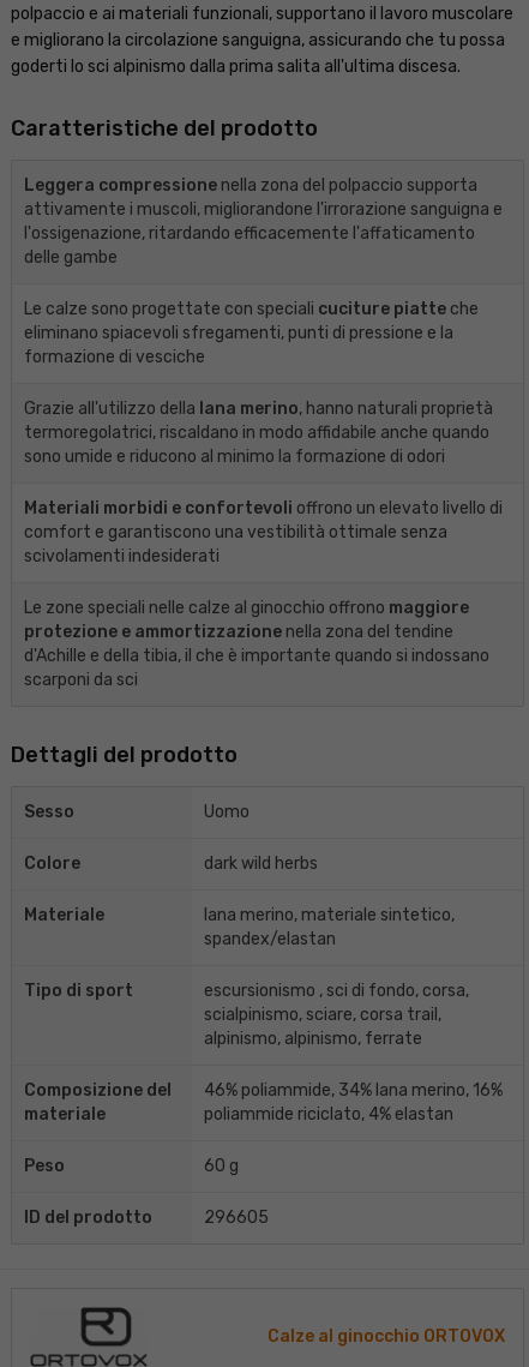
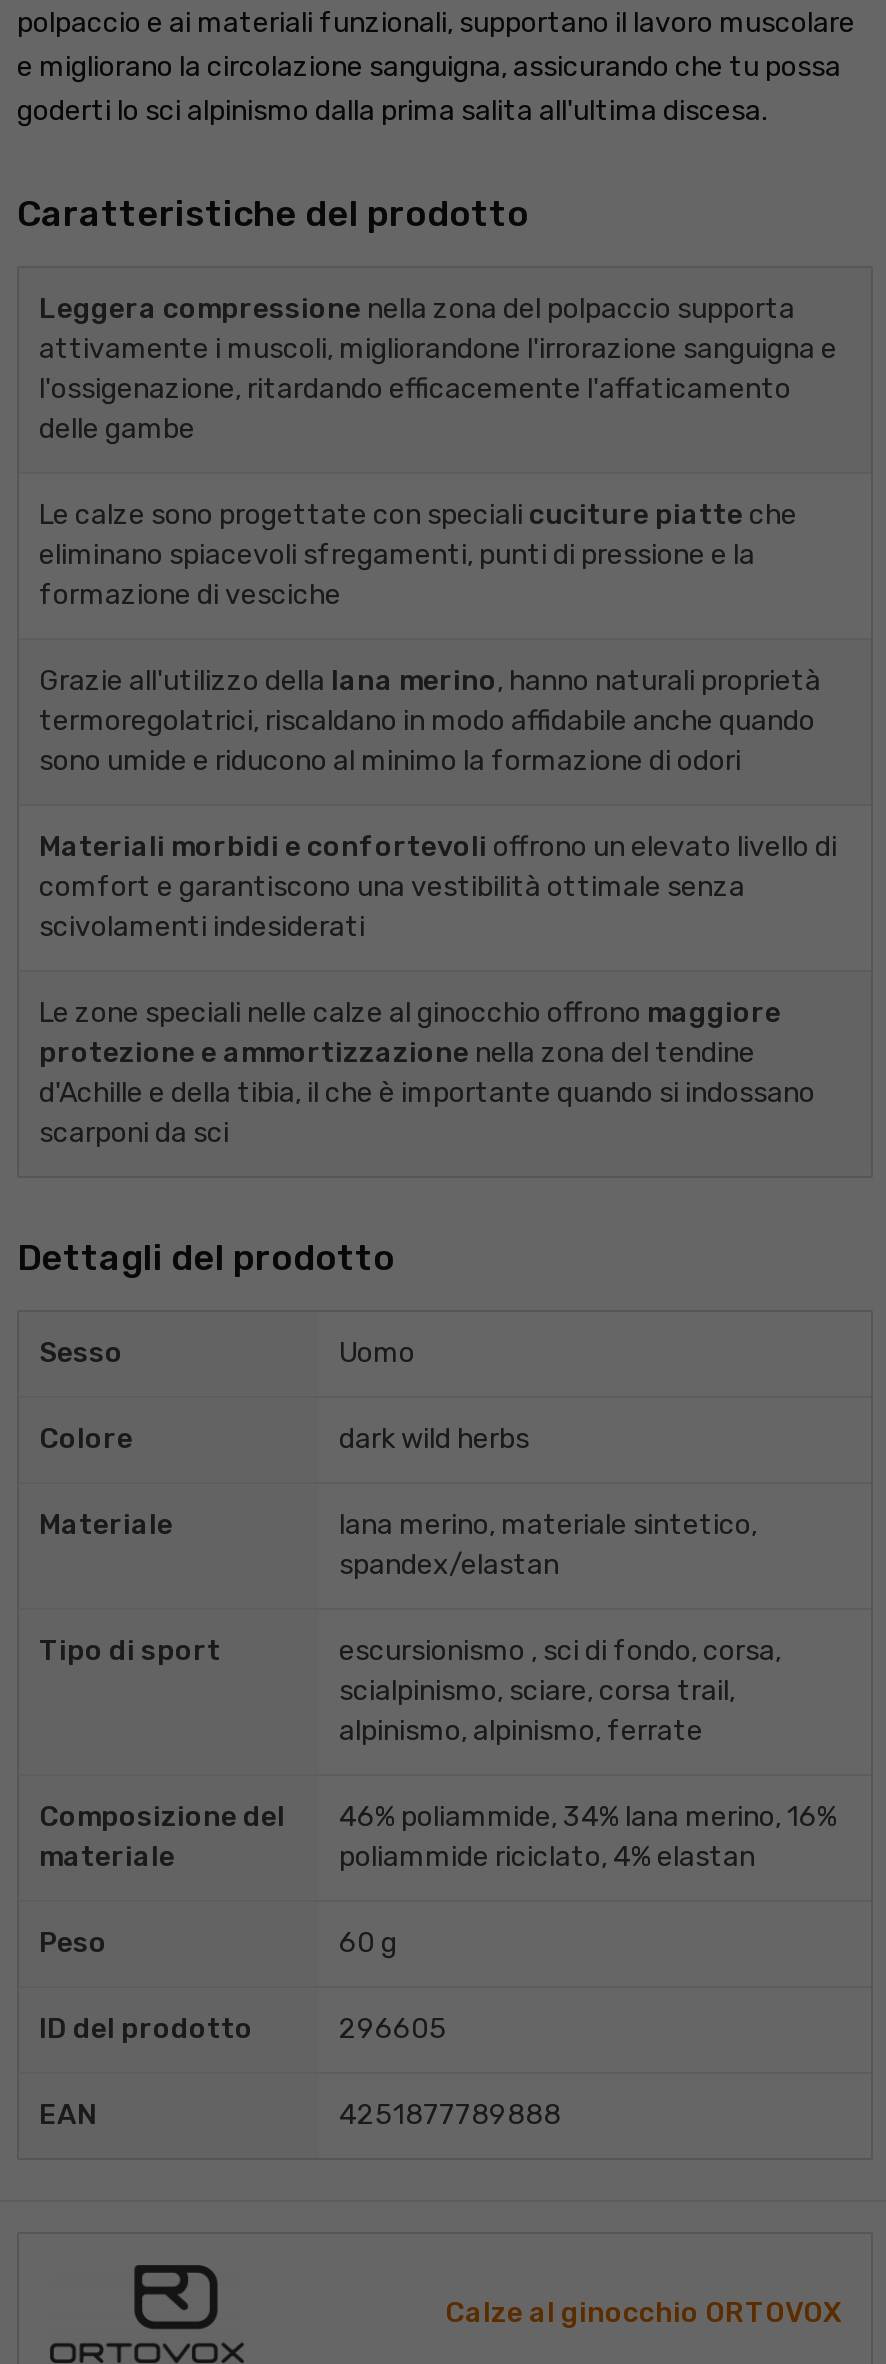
+ EAN
+ 4251877789888
